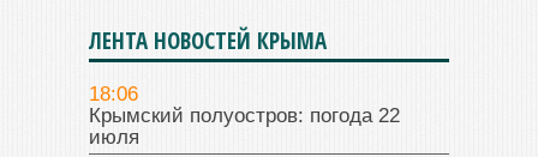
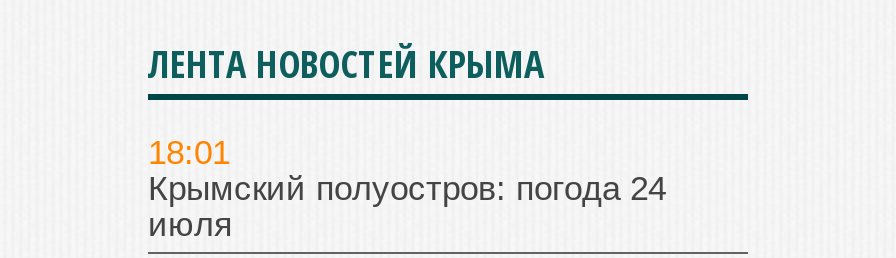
- 18:06
+ 18:01

- Крымский полуостров: погода 22
+ Крымский полуостров: погода 24
